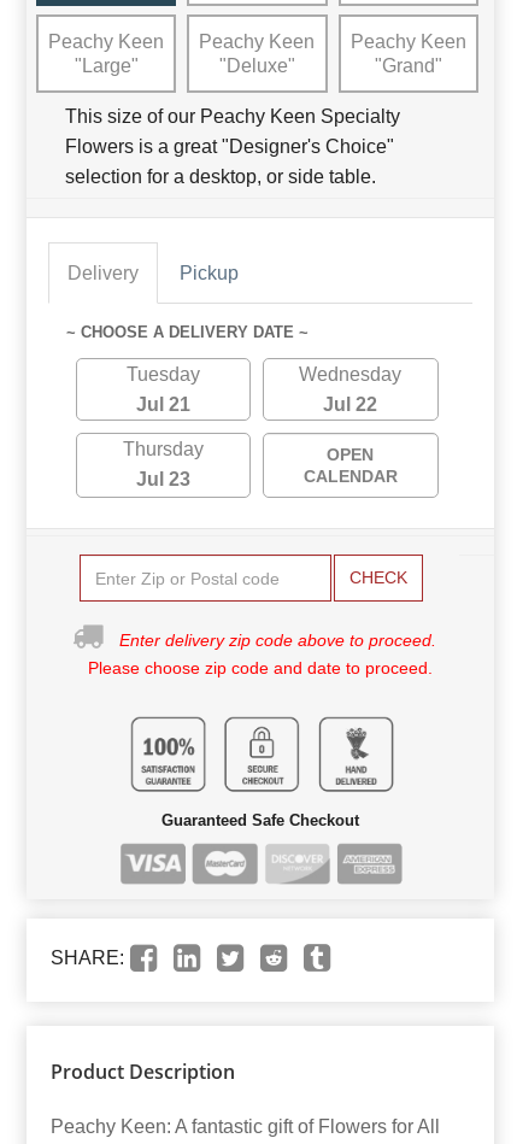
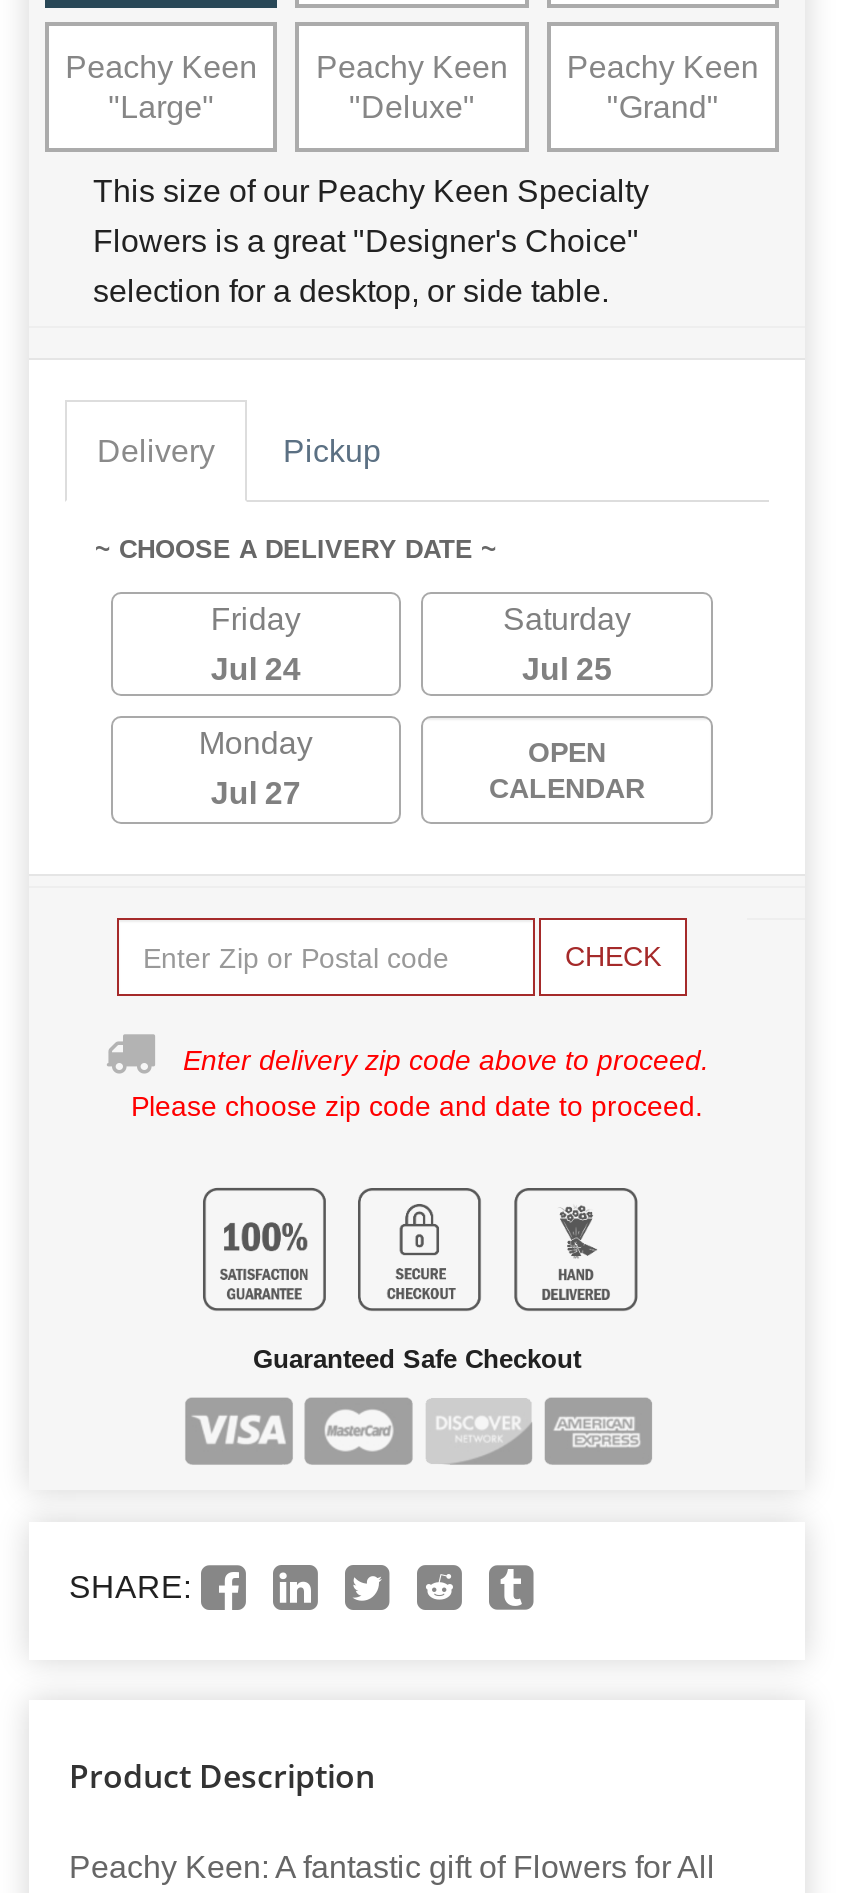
- Tuesday
+ Friday

- Wednesday
+ Saturday

- Jul 21
+ Jul 24

- Jul 22
+ Jul 25

- Thursday
+ Monday

- Jul 23
+ Jul 27
